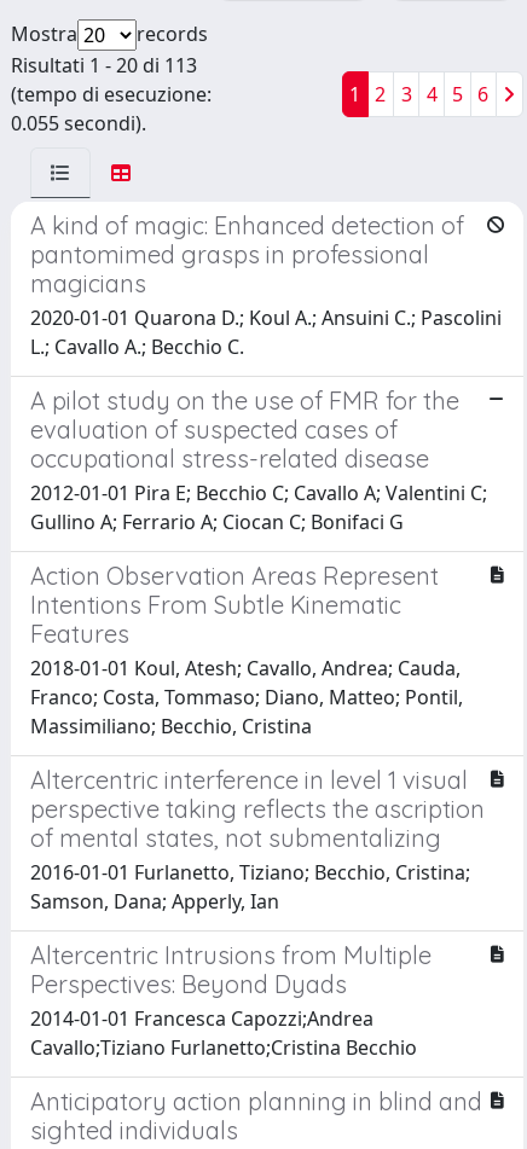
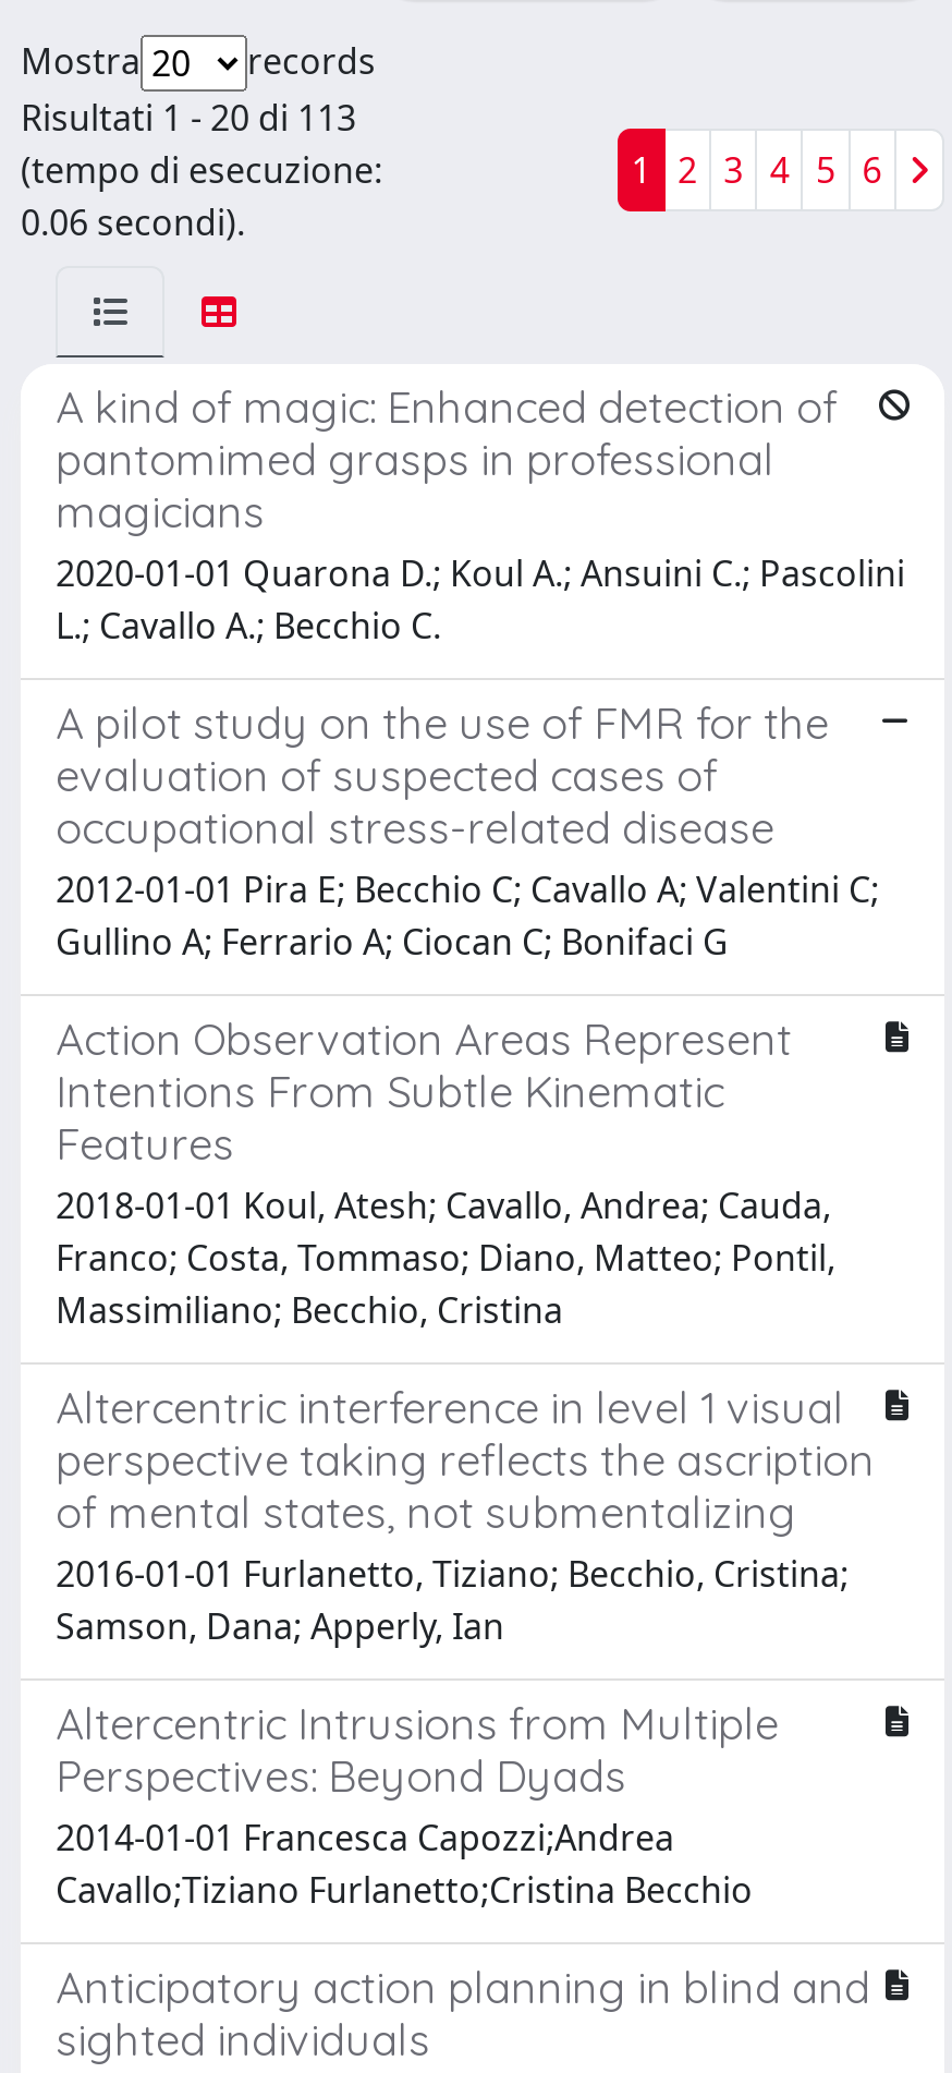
- 0.055 secondi).
+ 0.06 secondi).
